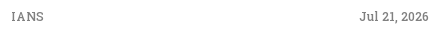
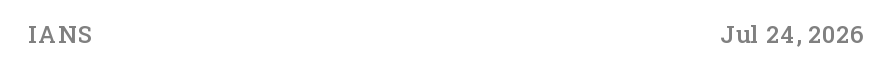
- Jul 21, 2026
+ Jul 24, 2026
